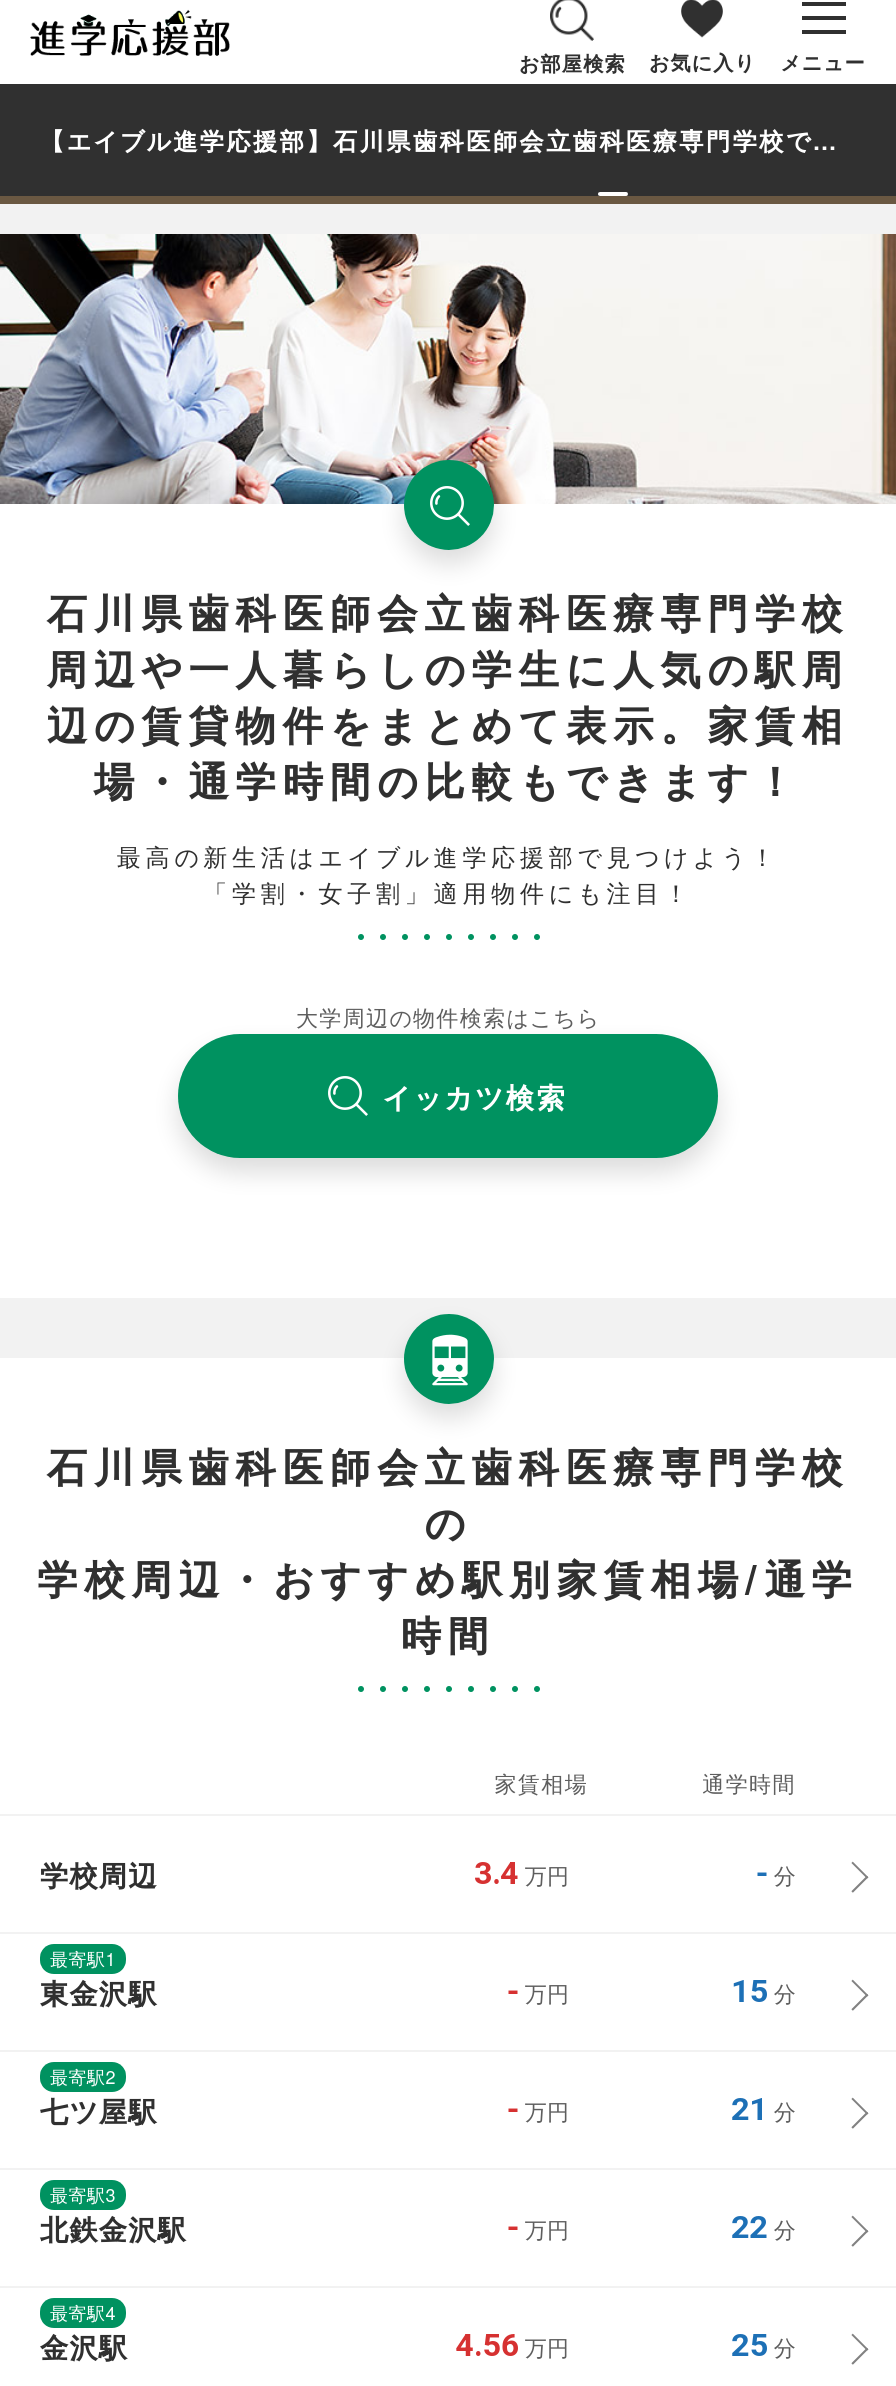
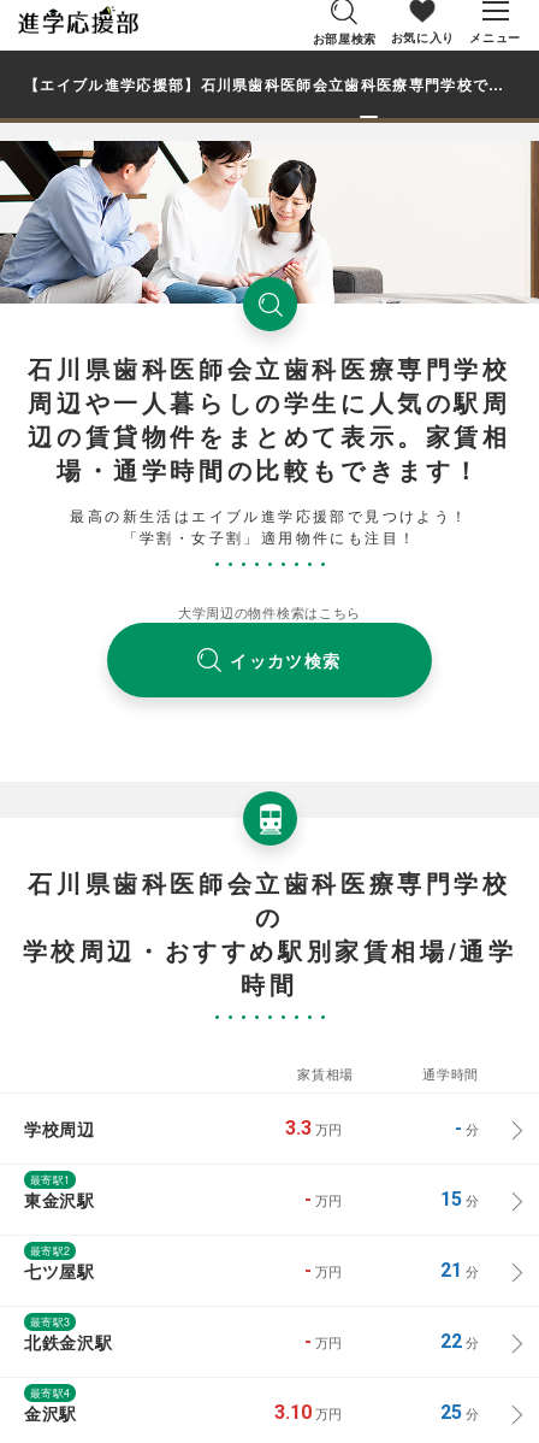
- 3.4 万円
+ 3.3 万円

- 4.56 万円
+ 3.10 万円
